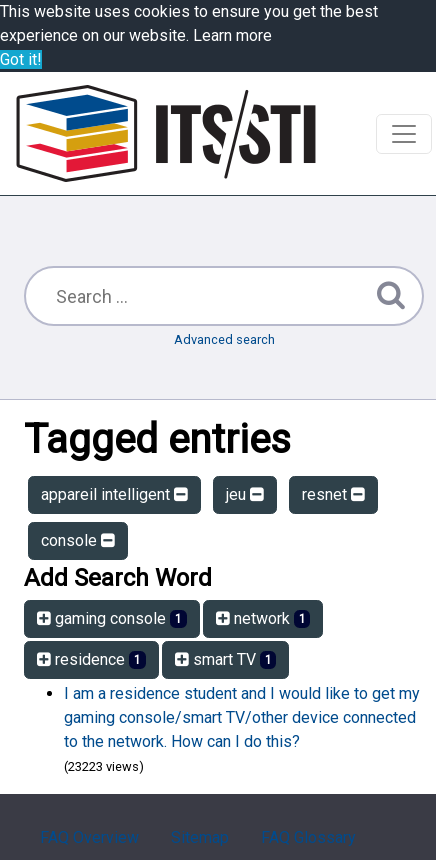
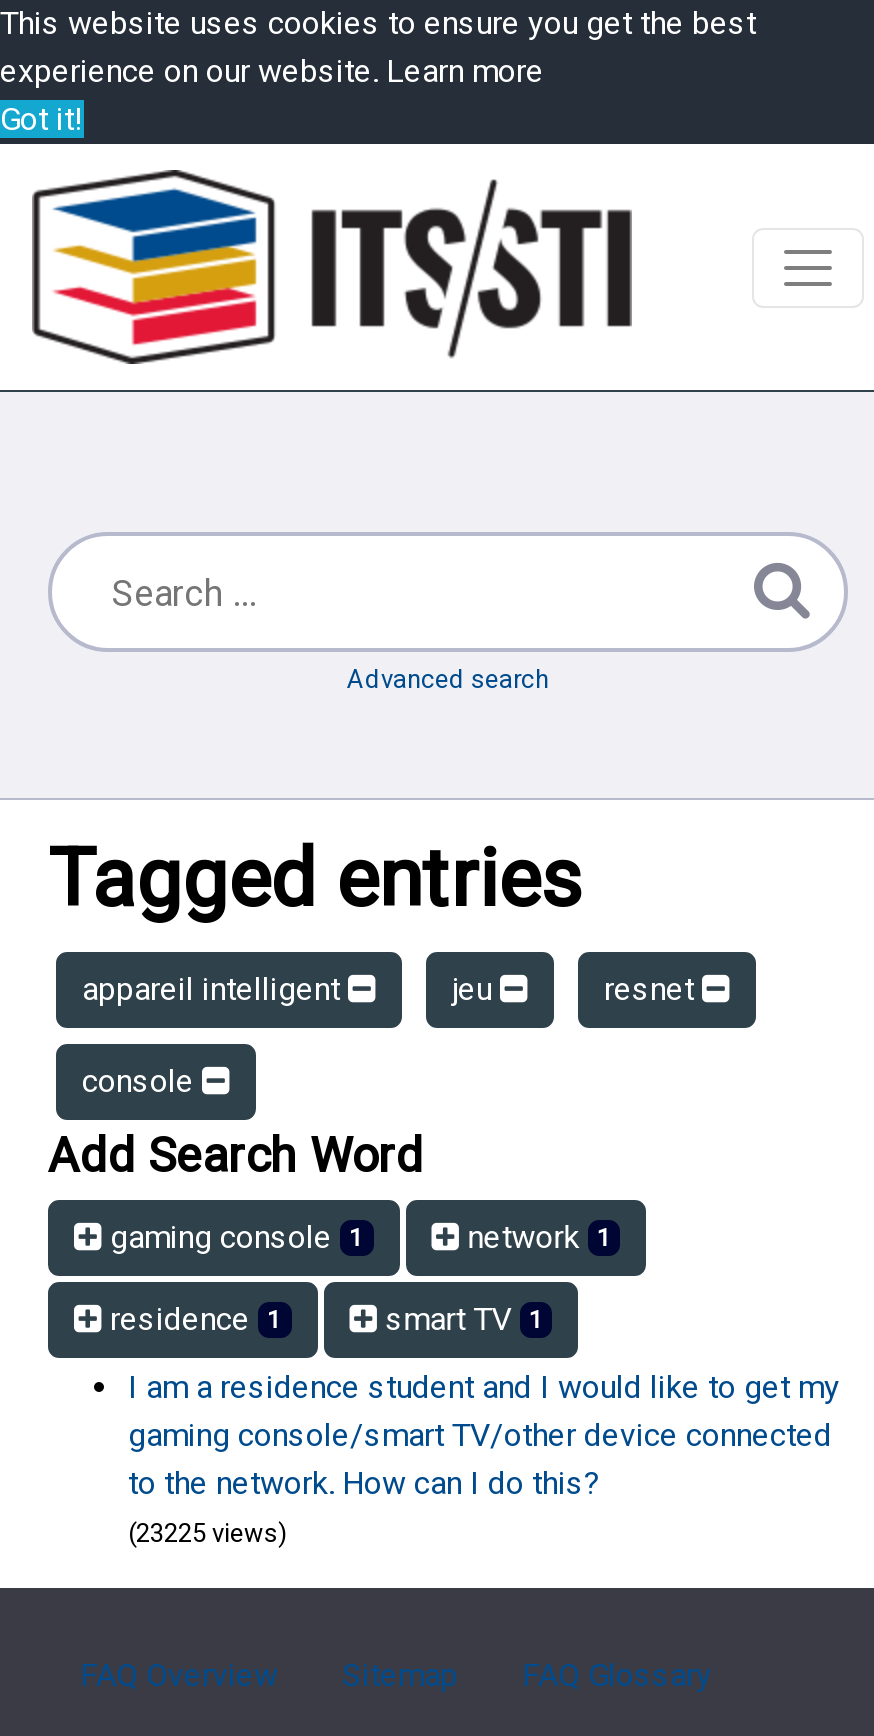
- (23223 views)
+ (23225 views)
